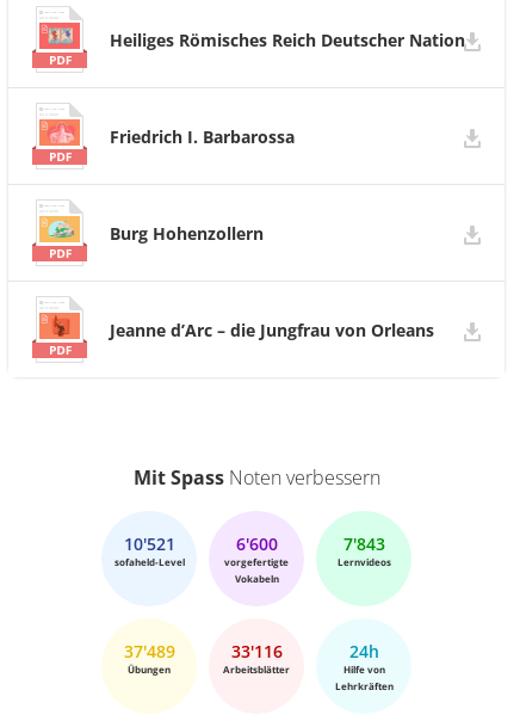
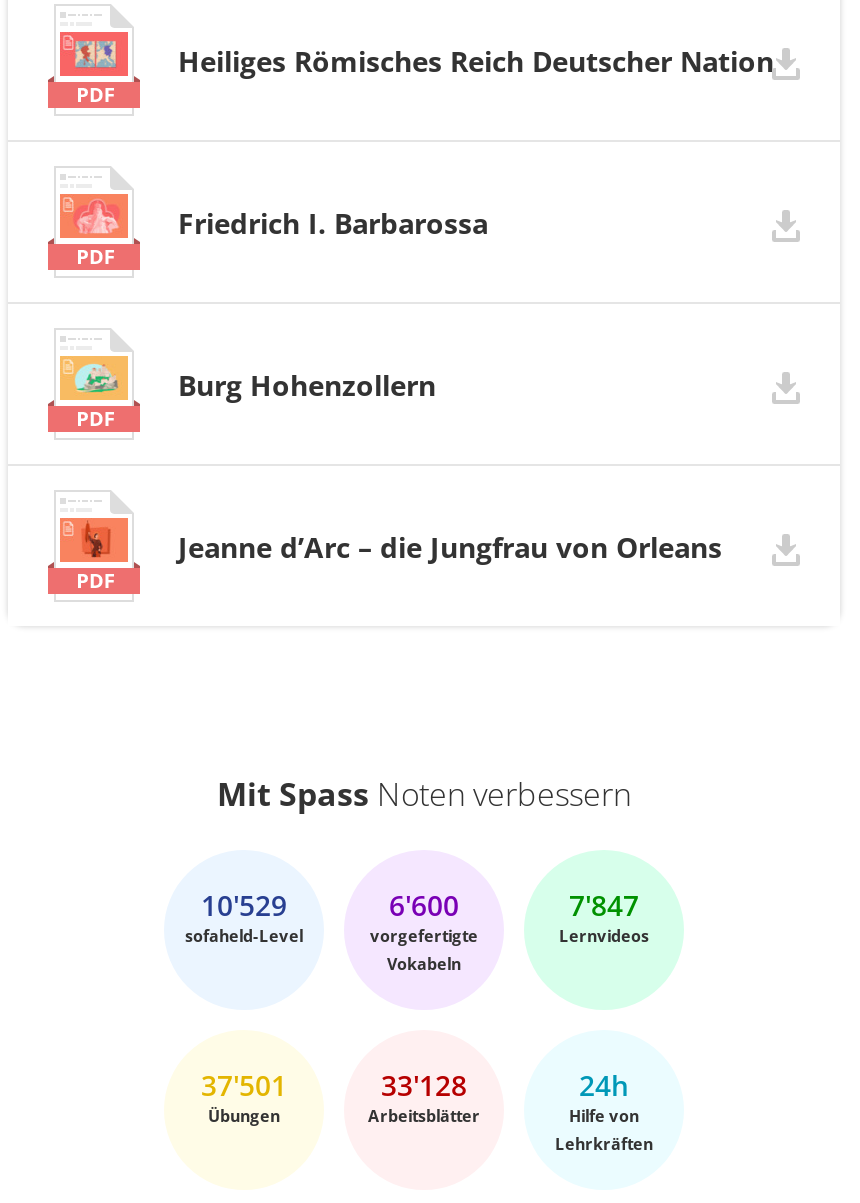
- 10'521
+ 10'529

- 7'843
+ 7'847

- 37'489
+ 37'501

- 33'116
+ 33'128
